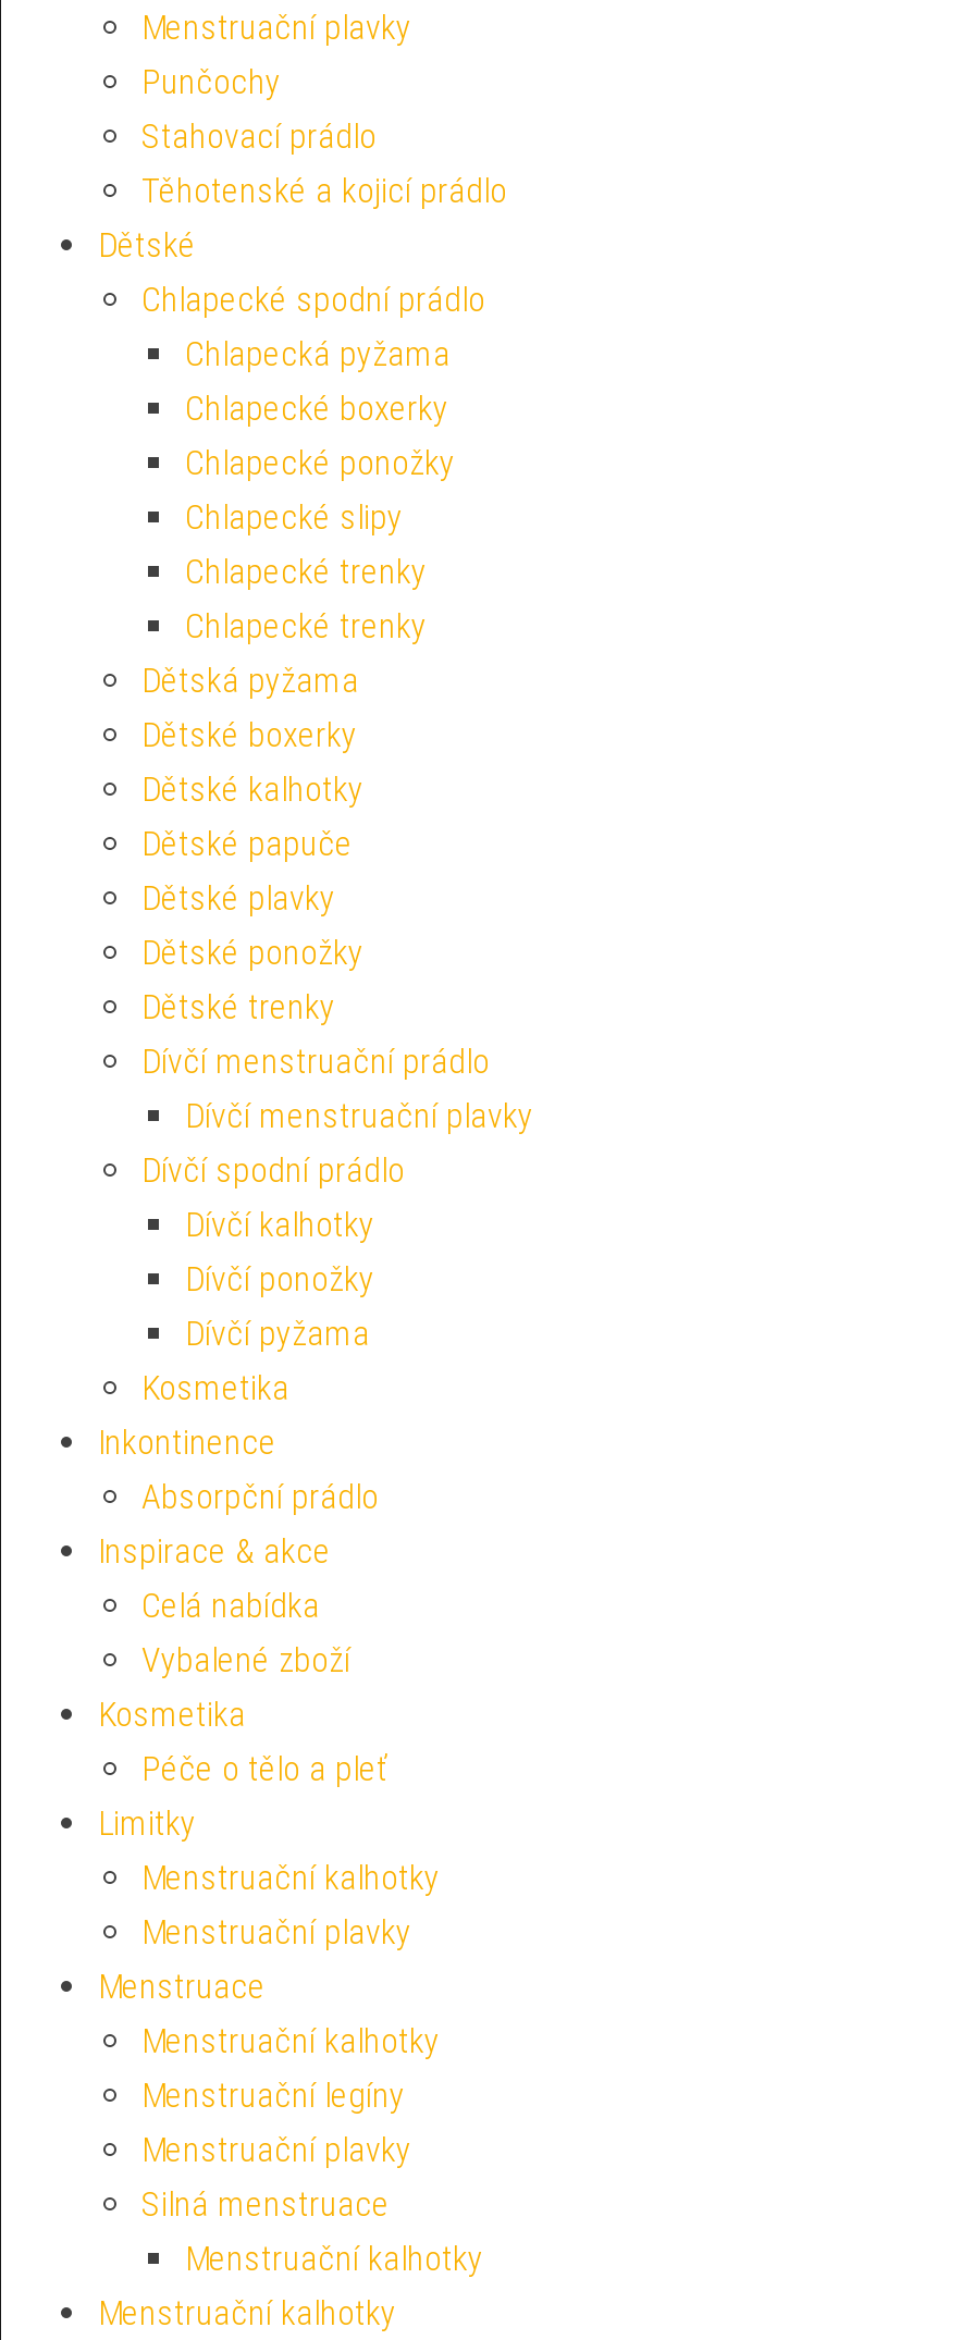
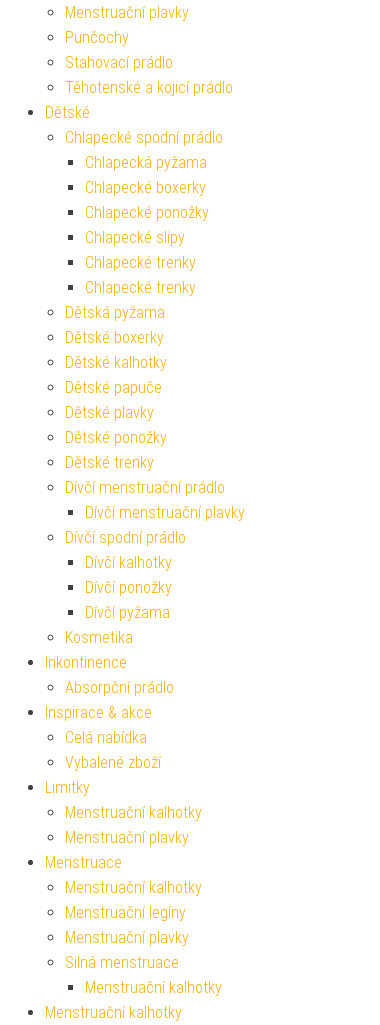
- Kosmetika
- Péče o tělo a pleť
